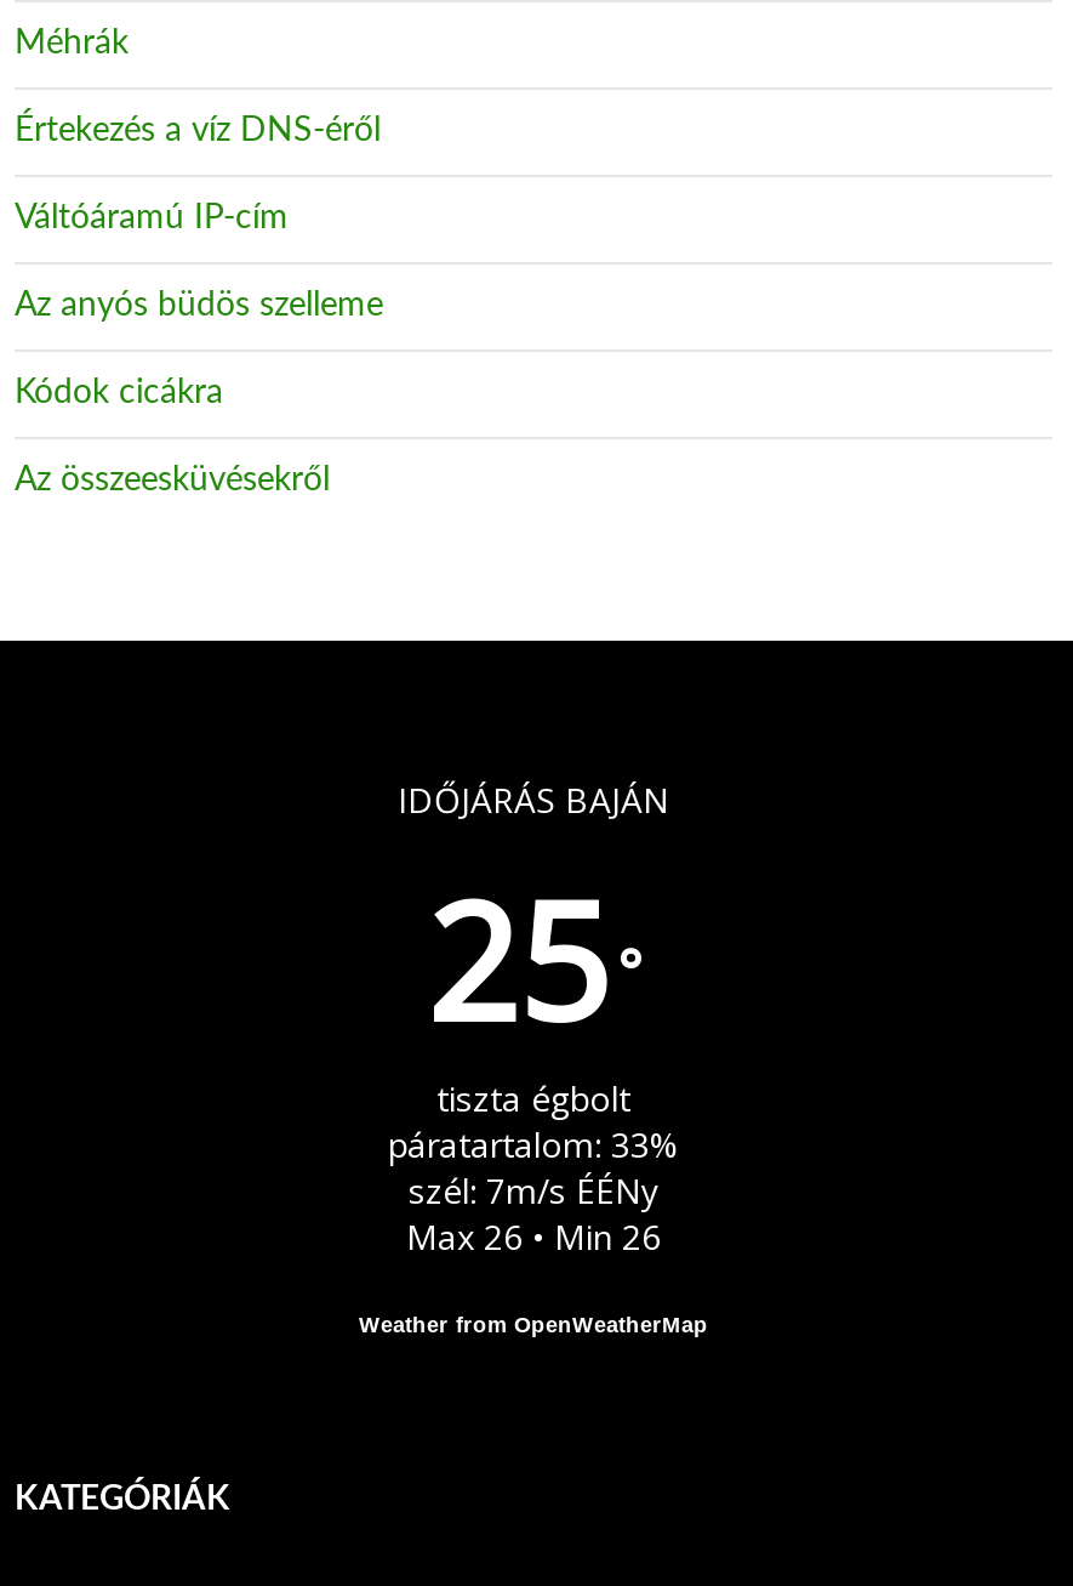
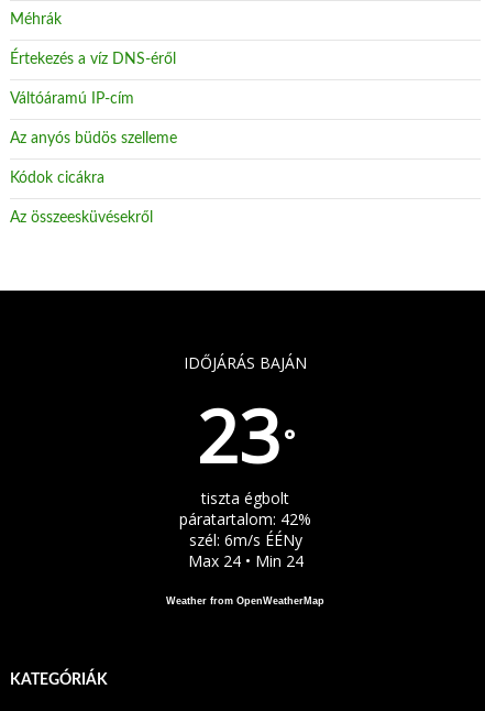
- 25 °
+ 23 °

- páratartalom: 33%
+ páratartalom: 42%

- szél: 7m/s ÉÉNy
+ szél: 6m/s ÉÉNy

- Max 26 • Min 26
+ Max 24 • Min 24
